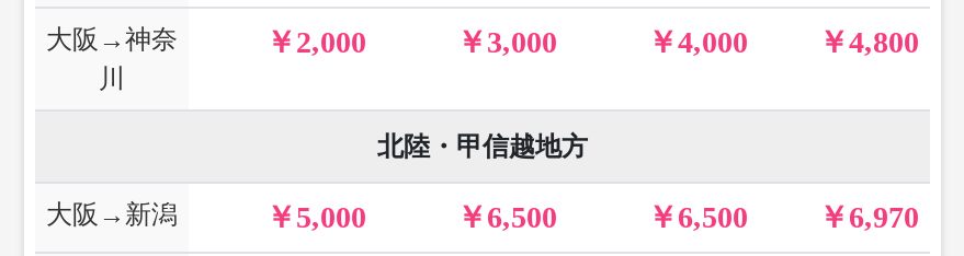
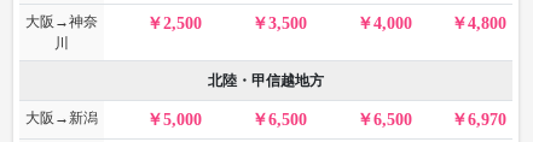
- 2,000
+ 2,500

- 3,000
+ 3,500
